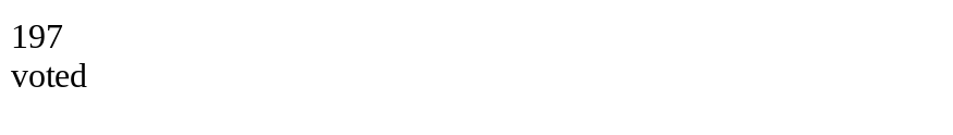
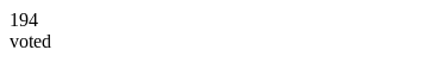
- 197
+ 194
